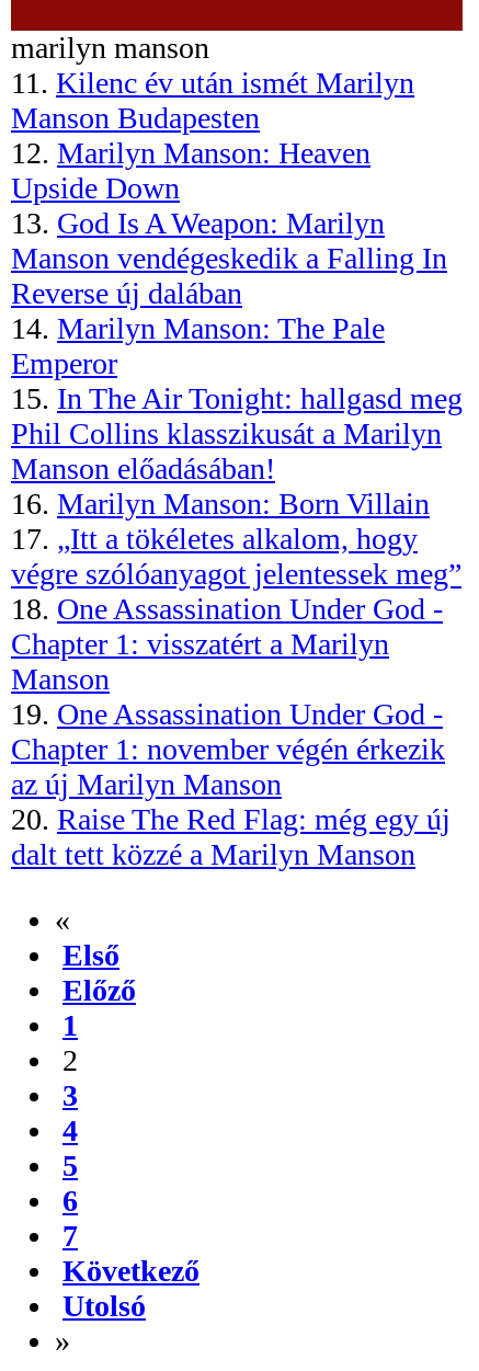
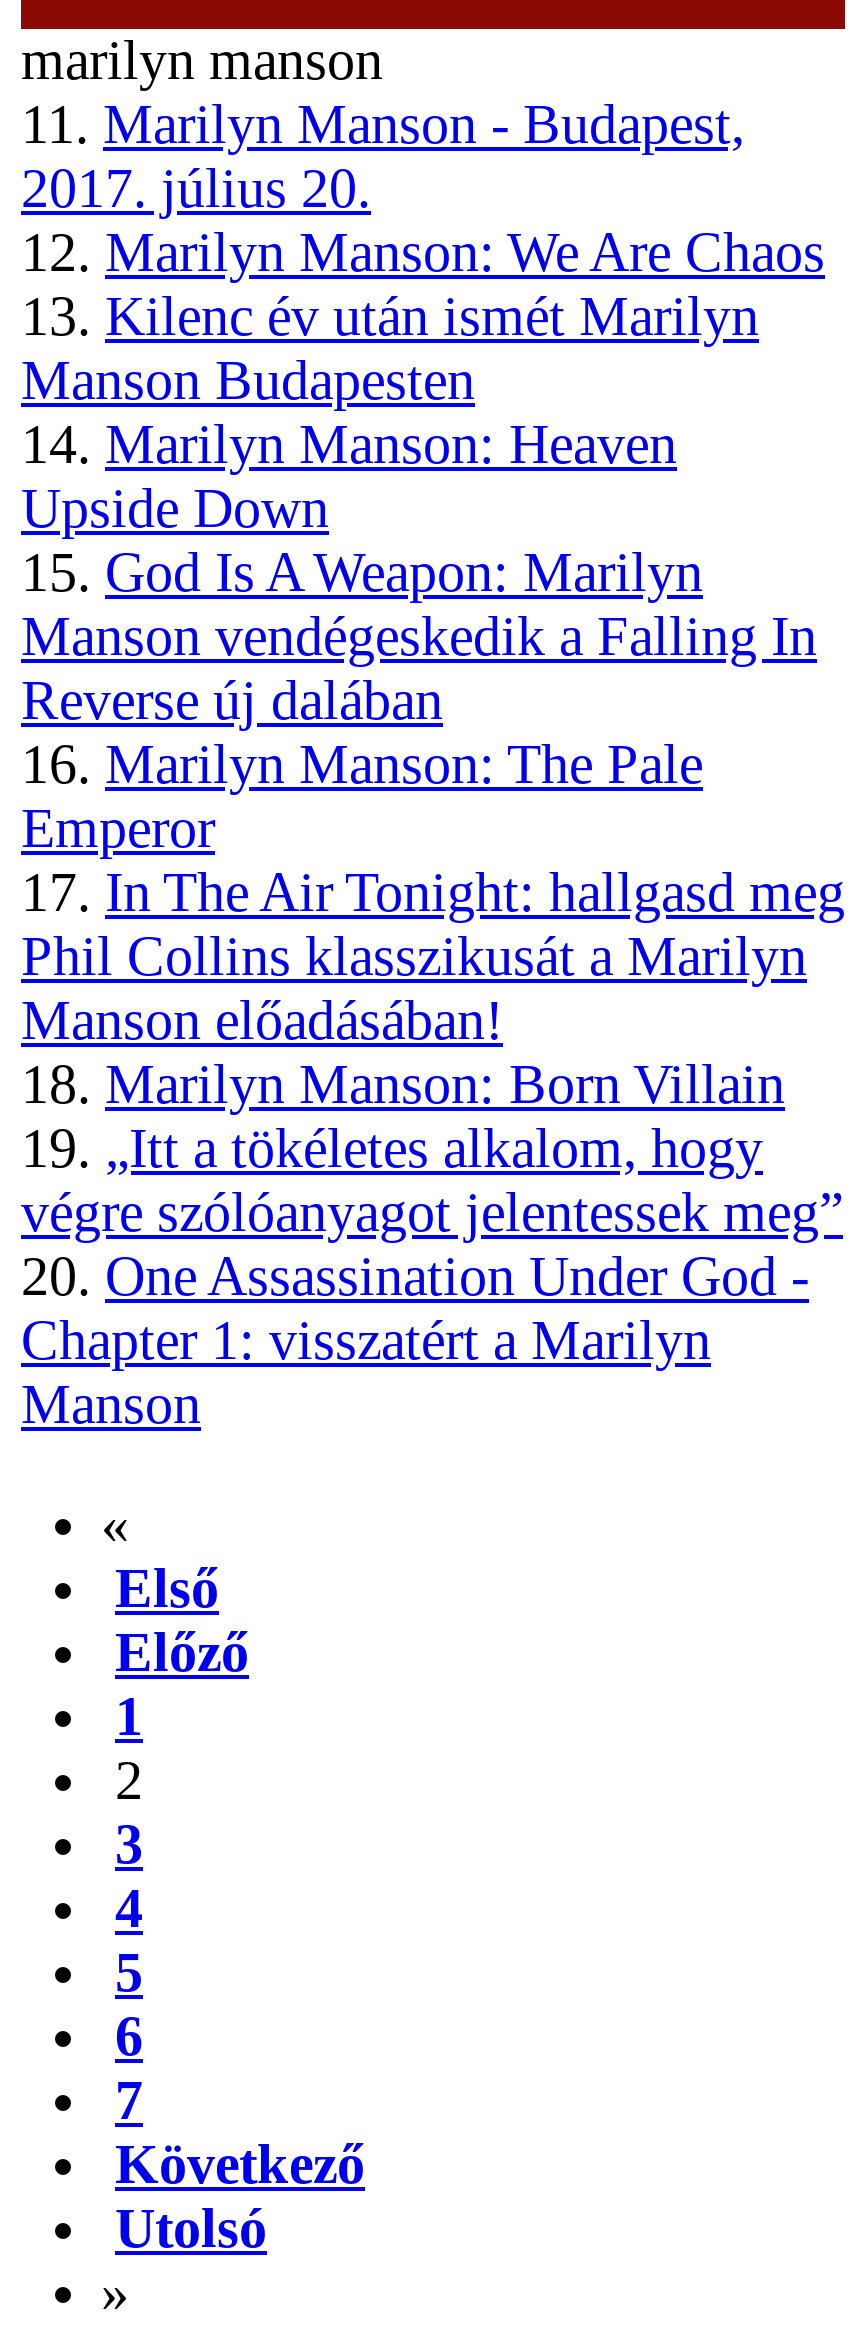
- 11. Kilenc év után ismét Marilyn
+ 11. Marilyn Manson - Budapest,
+ 2017. július 20.
+ 12. Marilyn Manson: We Are Chaos
+ 13. Kilenc év után ismét Marilyn

moved down: Manson Budapesten

- 12. Marilyn Manson: Heaven
+ 14. Marilyn Manson: Heaven

moved down: Upside Down

- 13. God Is A Weapon: Marilyn
+ 15. God Is A Weapon: Marilyn

moved down: Manson vendégeskedik a Falling In | Reverse új dalában

- 14. Marilyn Manson: The Pale
+ 16. Marilyn Manson: The Pale

moved down: Emperor

- 15. In The Air Tonight: hallgasd meg
+ 17. In The Air Tonight: hallgasd meg

moved down: Phil Collins klasszikusát a Marilyn | Manson előadásában!

- 16. Marilyn Manson: Born Villain
+ 18. Marilyn Manson: Born Villain

- 17. „Itt a tökéletes alkalom, hogy
+ 19. „Itt a tökéletes alkalom, hogy

moved down: végre szólóanyagot jelentessek meg”

- 18. One Assassination Under God -
+ 20. One Assassination Under God -

moved down: Chapter 1: visszatért a Marilyn | Manson

- 19. One Assassination Under God -
- Chapter 1: november végén érkezik
- az új Marilyn Manson
- 20. Raise The Red Flag: még egy új
- dalt tett közzé a Marilyn Manson
